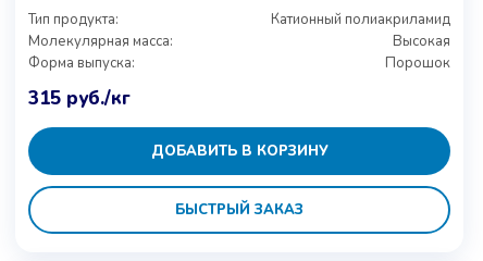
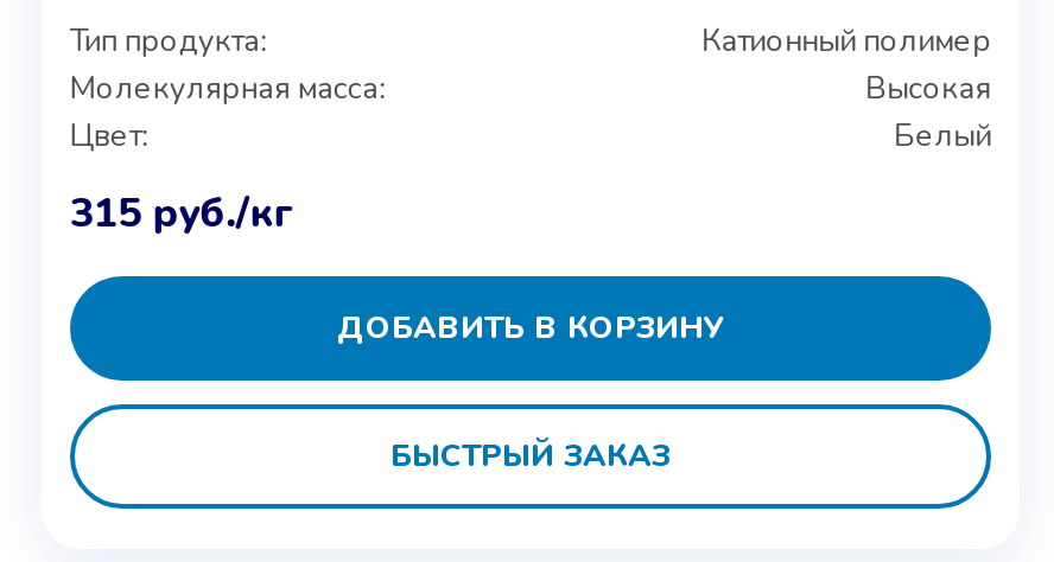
- Катионный полиакриламид
+ Катионный полимер

- Форма выпуска:
- Порошок
+ Цвет:
+ Белый
